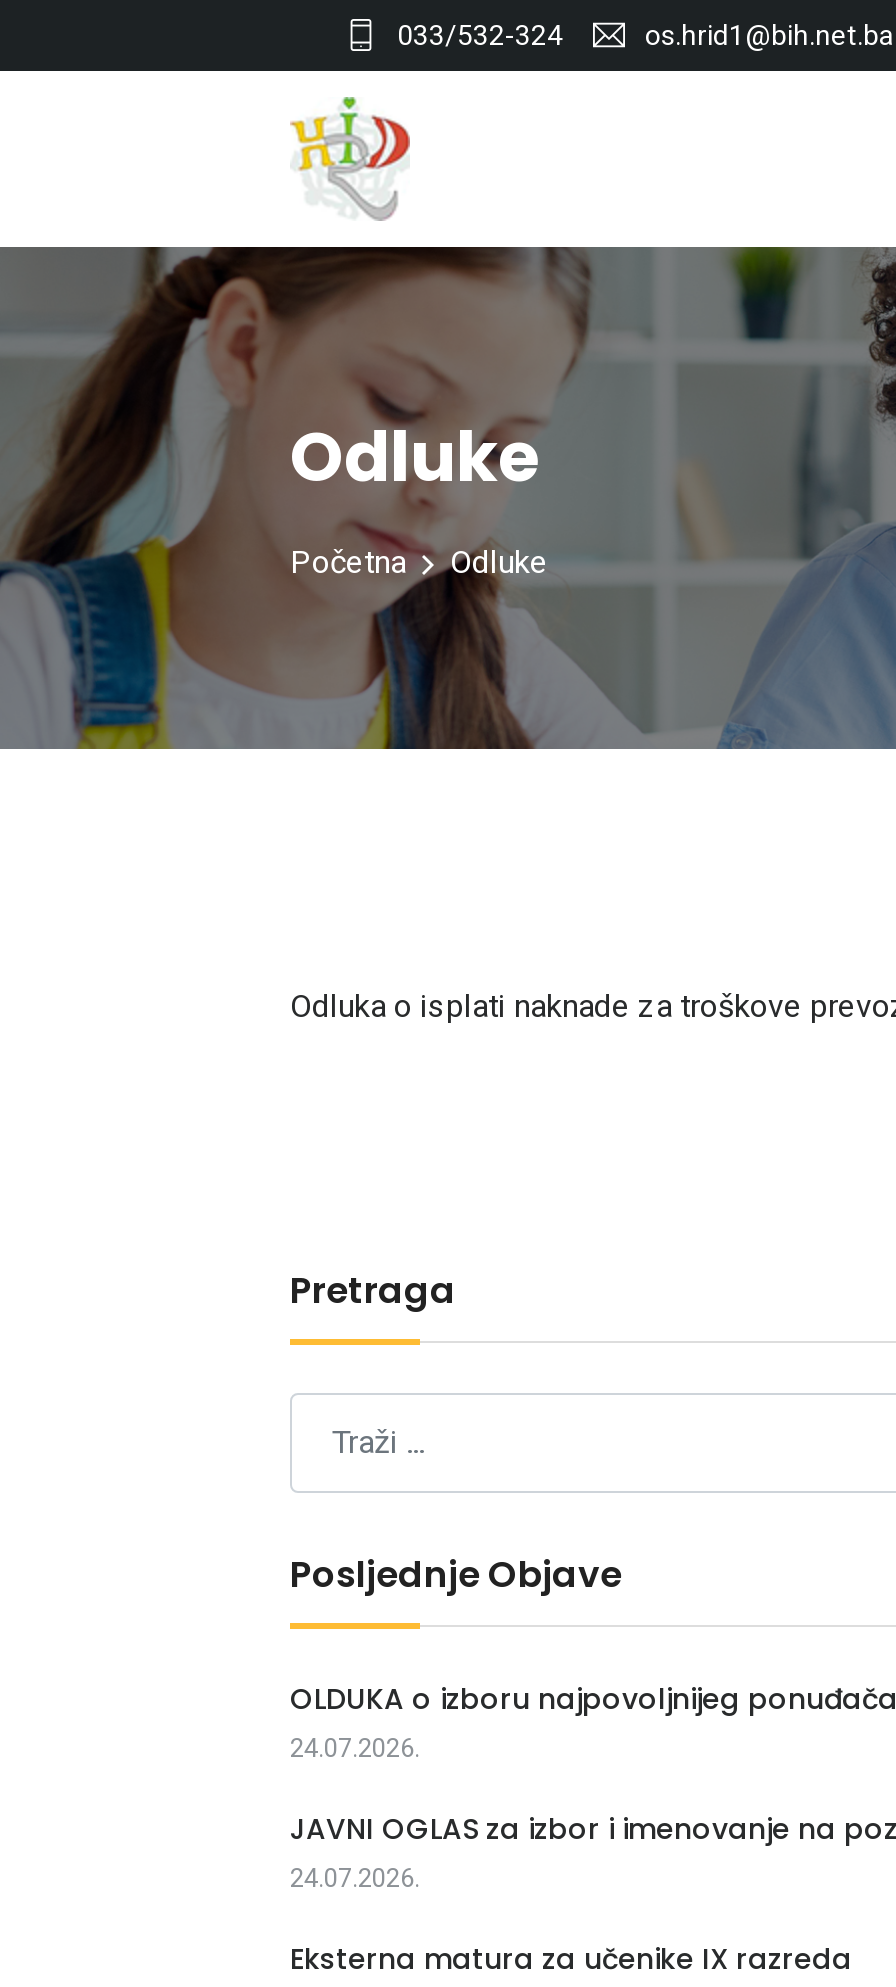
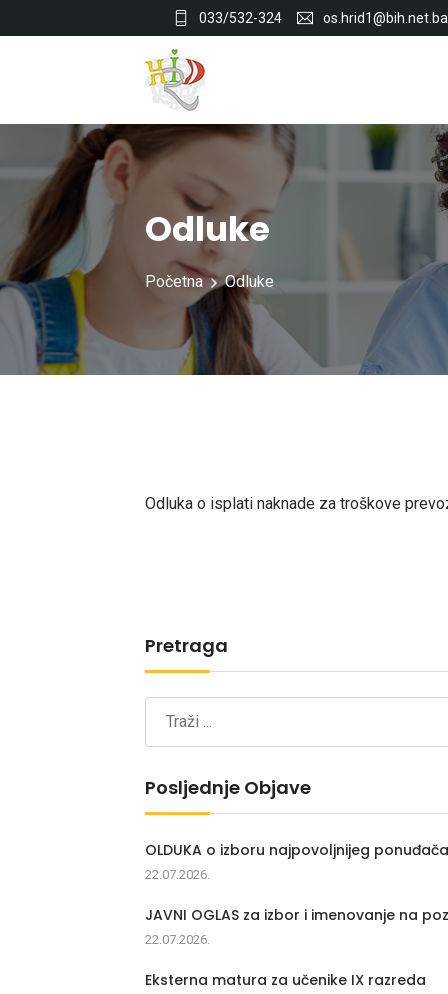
- 24.07.2026.
+ 22.07.2026.

- 24.07.2026.
+ 22.07.2026.
